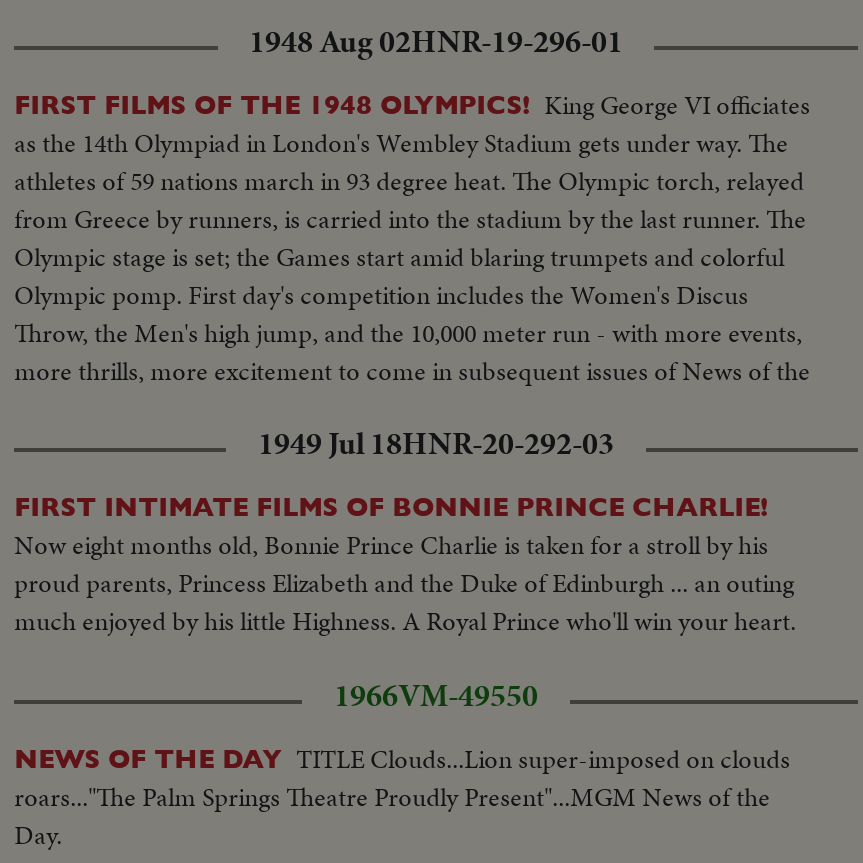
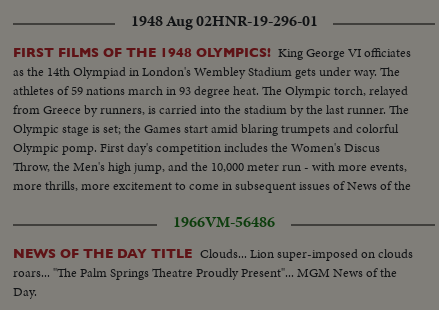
- 1949 Jul 18HNR-20-292-03
- FIRST INTIMATE FILMS OF BONNIE PRINCE CHARLIE!
- Now eight months old, Bonnie Prince Charlie is taken for a stroll by his
- proud parents, Princess Elizabeth and the Duke of Edinburgh ... an outing
- much enjoyed by his little Highness. A Royal Prince who'll win your heart.
- 1966VM-49550
- NEWS OF THE DAY TITLE Clouds...Lion super-imposed on clouds
- roars..."The Palm Springs Theatre Proudly Present"...MGM News of the
+ 1966VM-56486
+ NEWS OF THE DAY TITLE Clouds... Lion super-imposed on clouds
+ roars... "The Palm Springs Theatre Proudly Present"... MGM News of the
